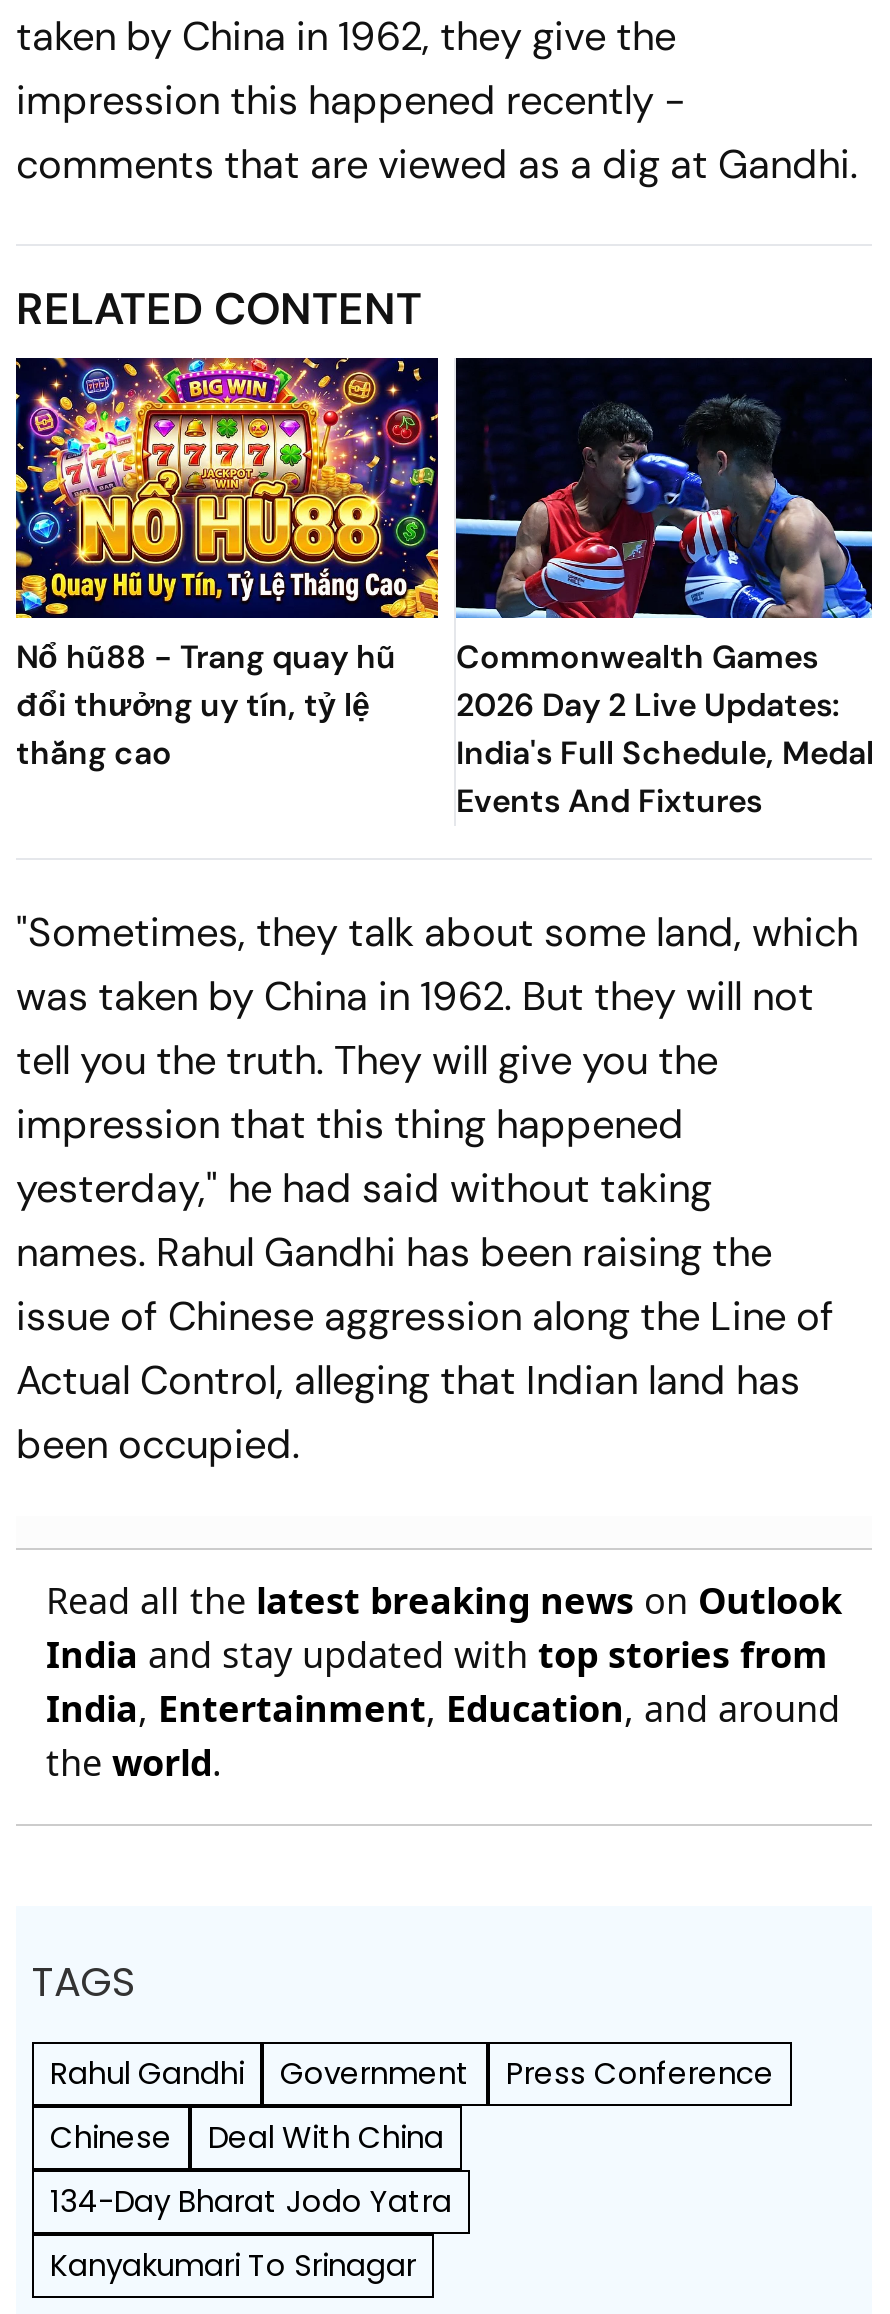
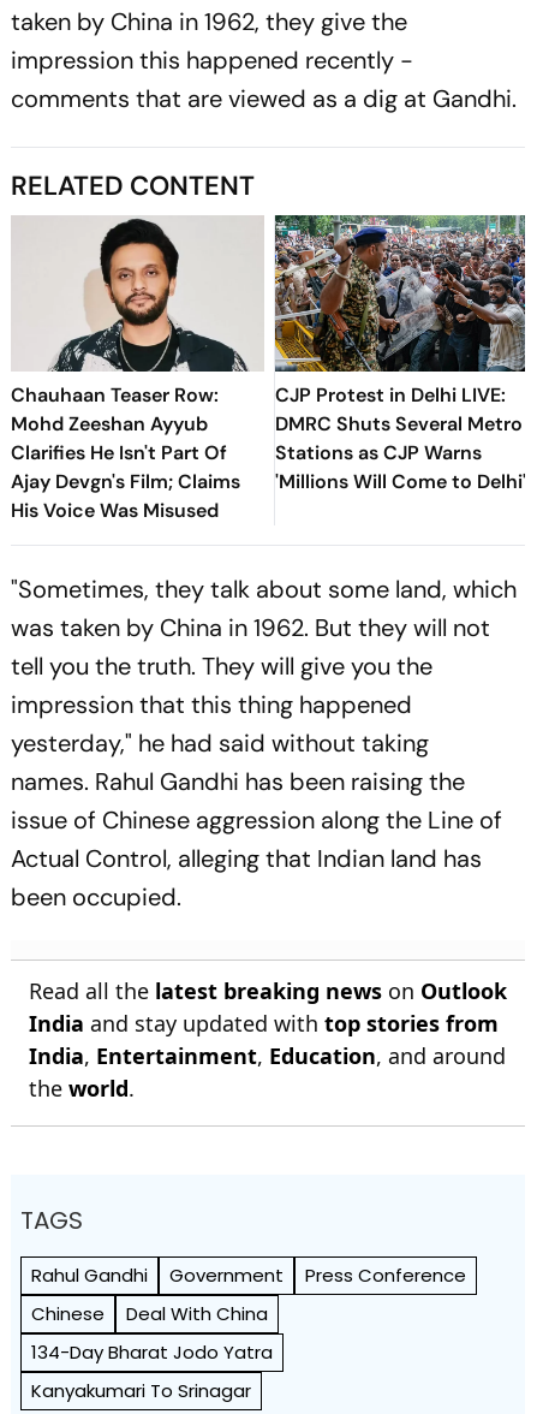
- [image]
- Nổ hũ88 - Trang quay hũ
- đổi thưởng uy tín, tỷ lệ
- thắng cao
+ [image]
+ Chauhaan Teaser Row:
+ Mohd Zeeshan Ayyub
+ Clarifies He Isn't Part Of
+ Ajay Devgn's Film; Claims
+ His Voice Was Misused

- [image]
- Commonwealth Games
- 2026 Day 2 Live Updates:
- India's Full Schedule, Medal
- Events And Fixtures
+ [image]
+ CJP Protest in Delhi LIVE:
+ DMRC Shuts Several Metro
+ Stations as CJP Warns
+ 'Millions Will Come to Delhi'
